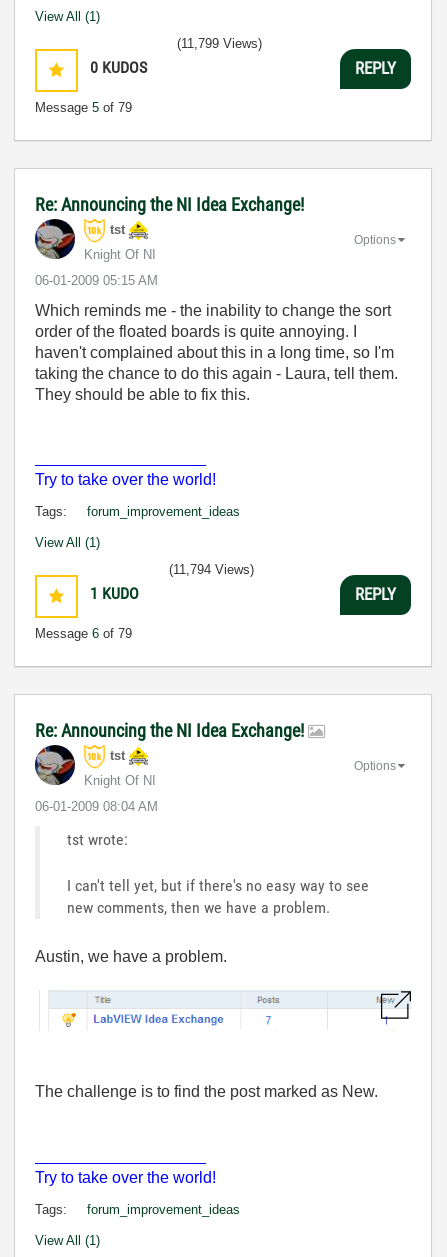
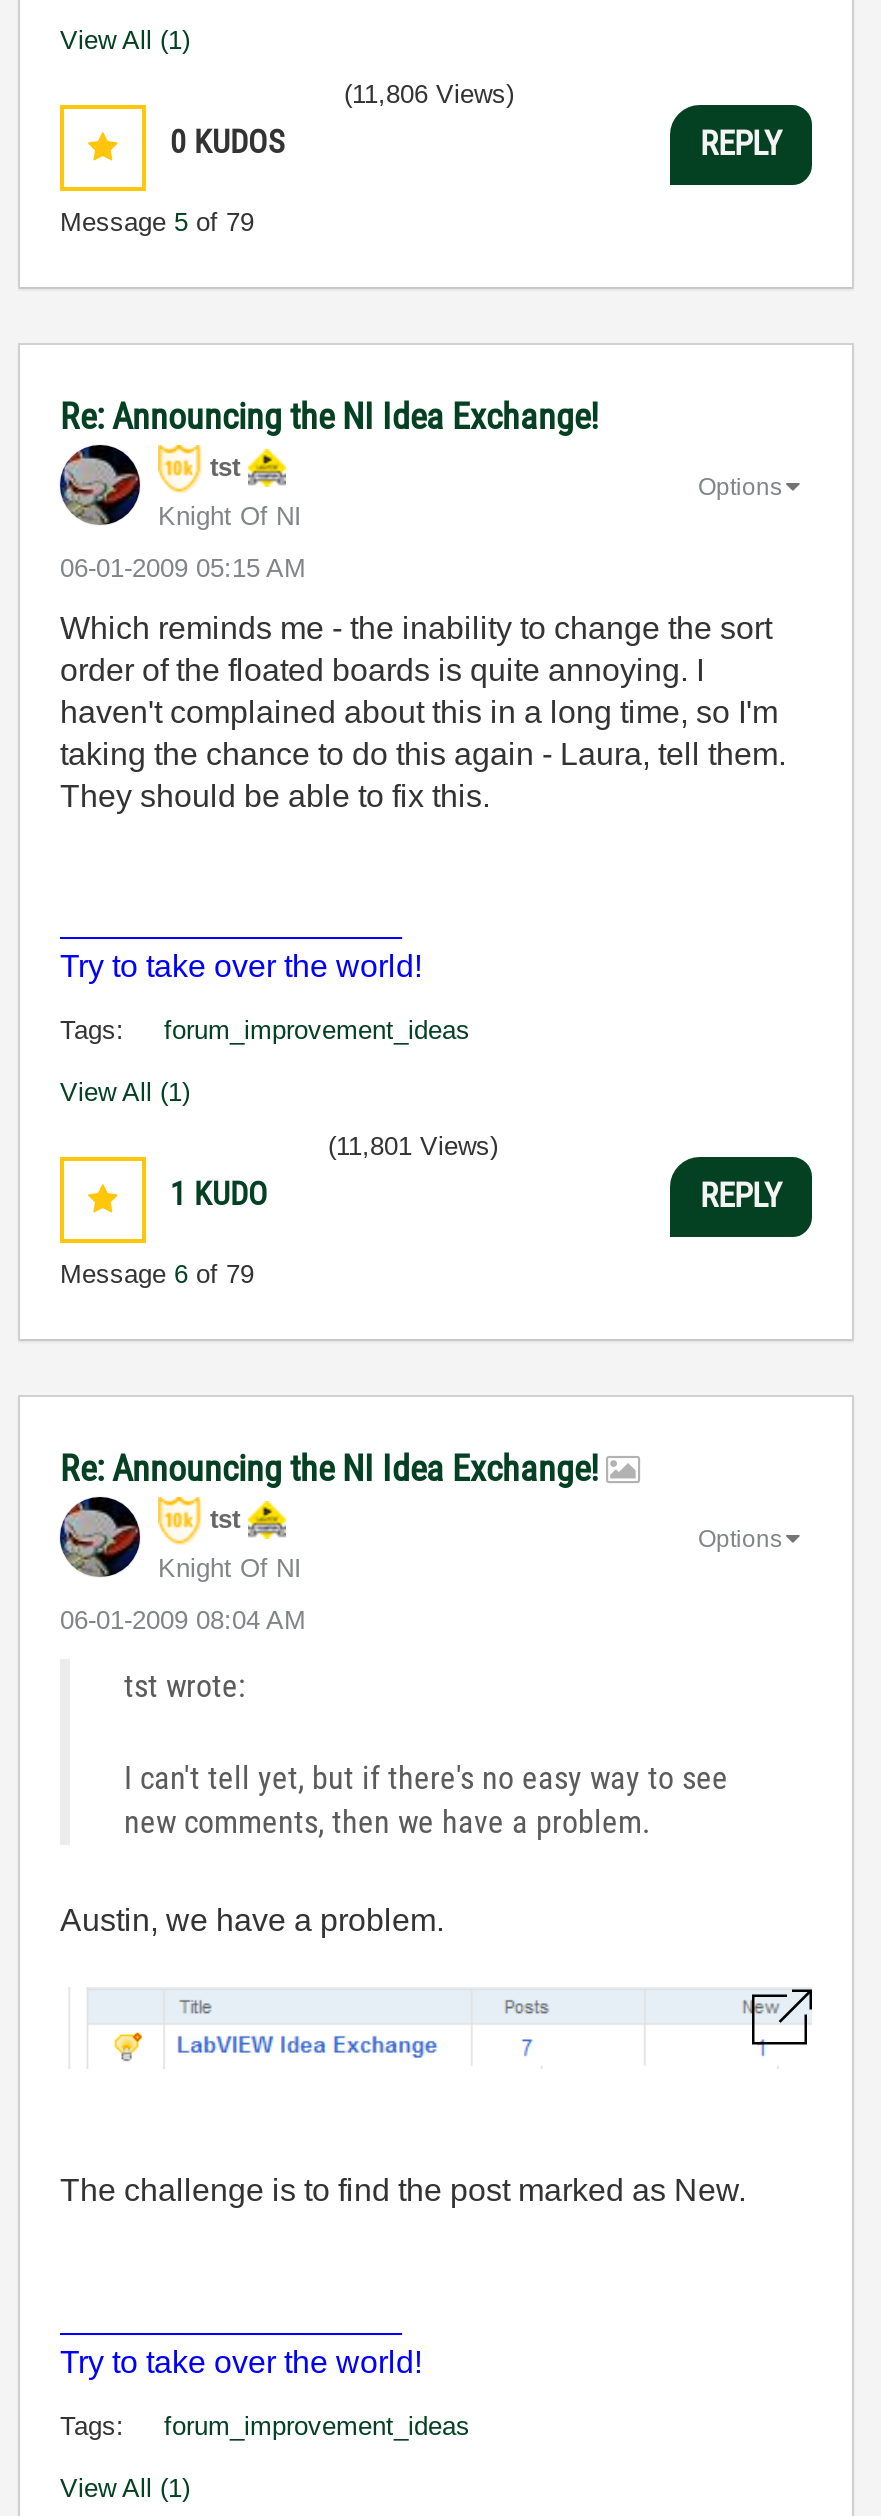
- (11,799 Views)
+ (11,806 Views)

- (11,794 Views)
+ (11,801 Views)
